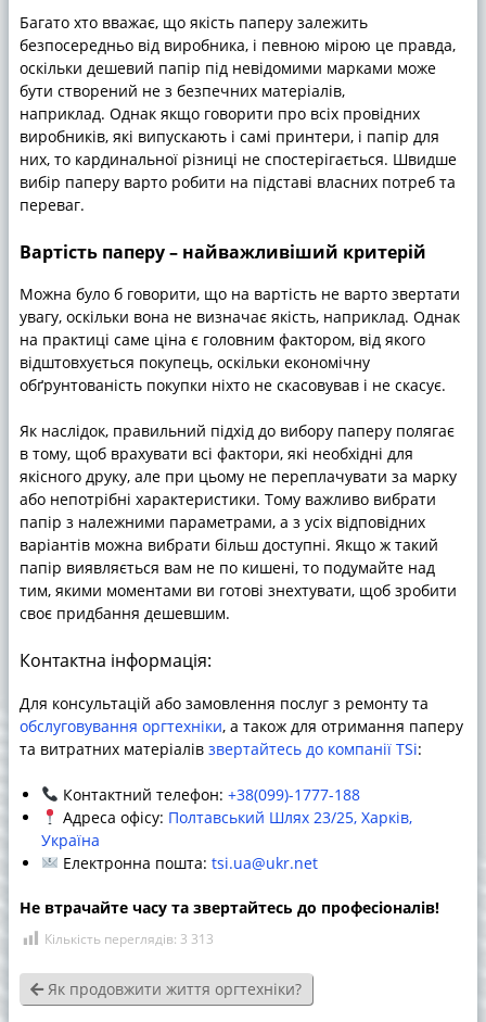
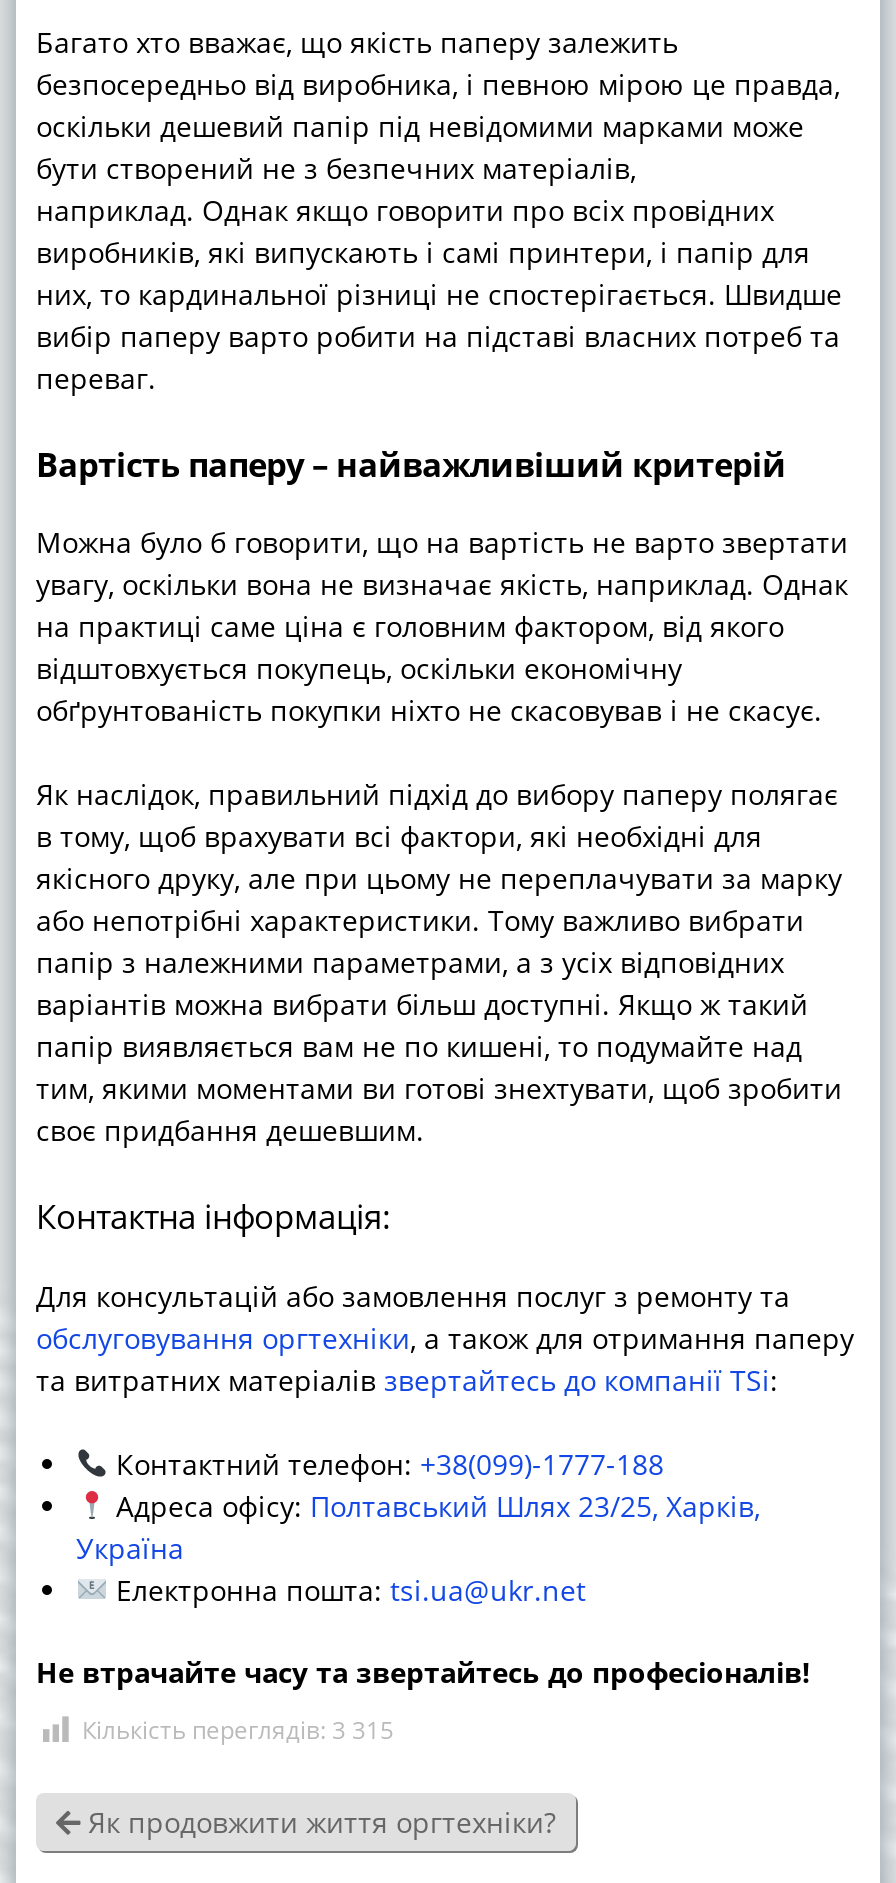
- Кількість переглядів: 3 313
+ Кількість переглядів: 3 315
